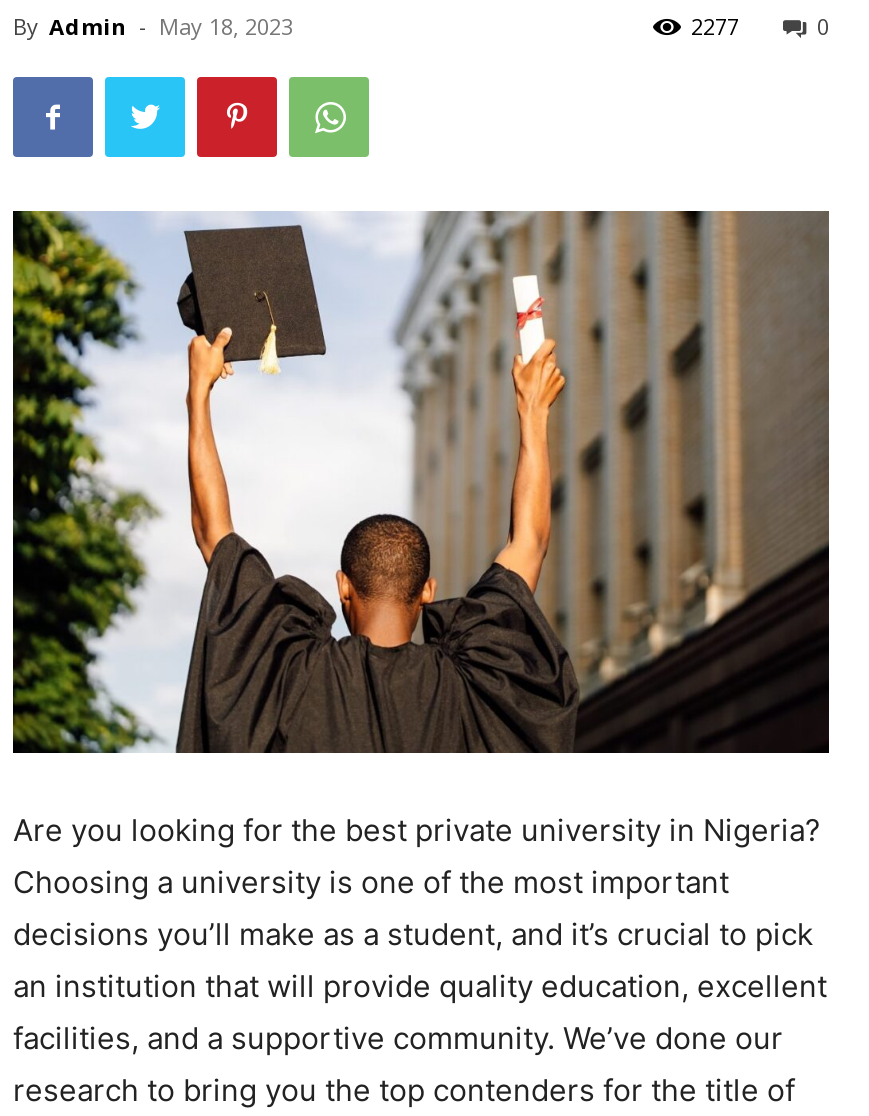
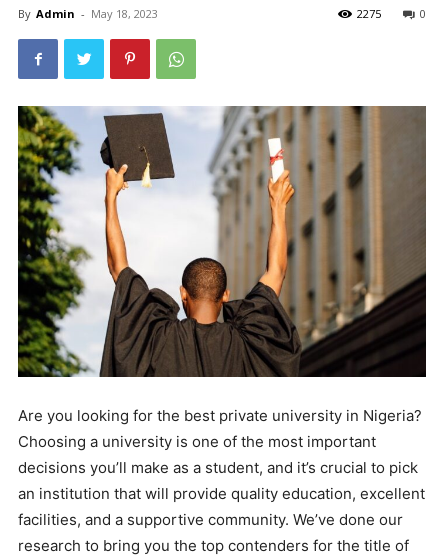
- 2277
+ 2275
